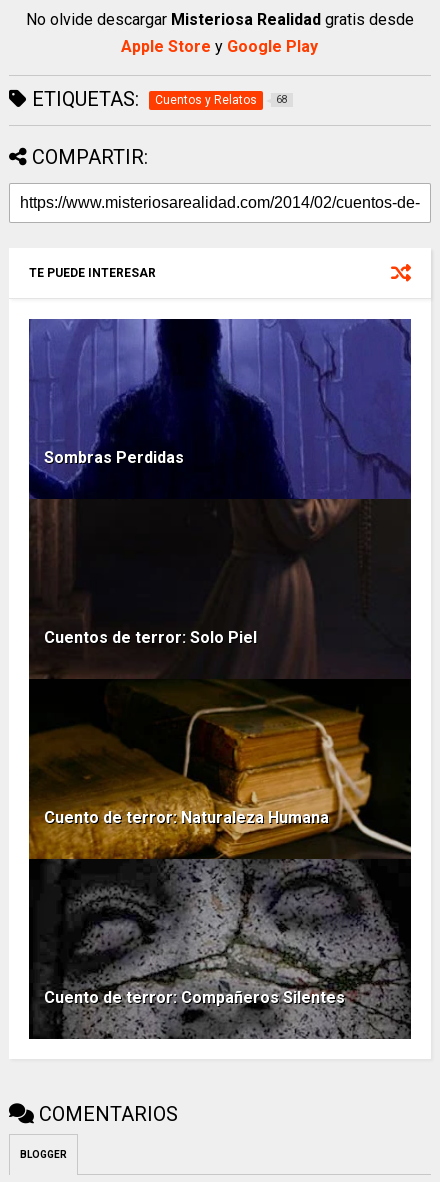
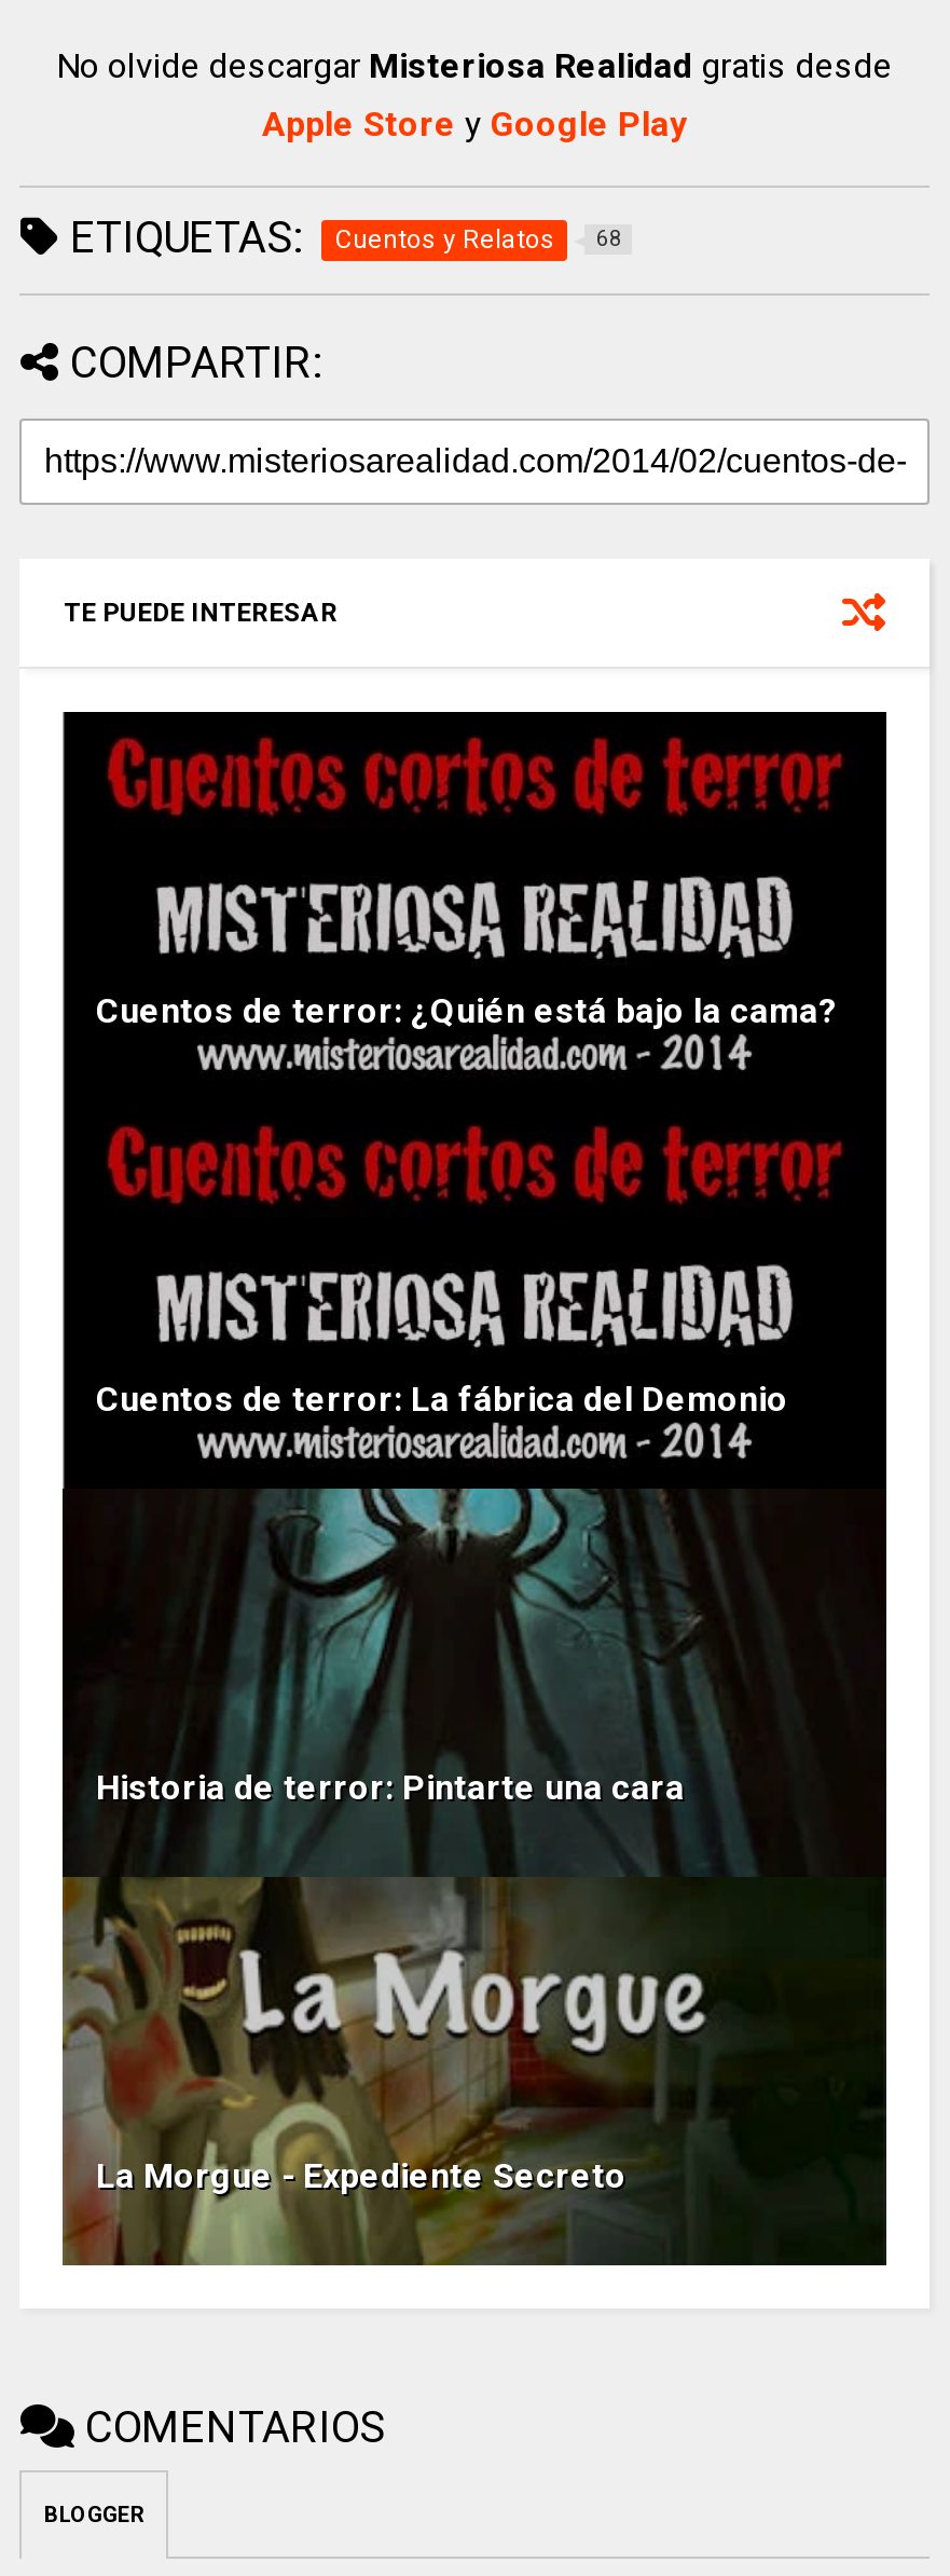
- [image]
- Sombras Perdidas
+ [image]
+ Cuentos de terror: ¿Quién está bajo la cama?

- Cuentos de terror: Solo Piel
+ Cuentos de terror: La fábrica del Demonio

- Cuento de terror: Naturaleza Humana
+ Historia de terror: Pintarte una cara

- Cuento de terror: Compañeros Silentes
+ La Morgue - Expediente Secreto
